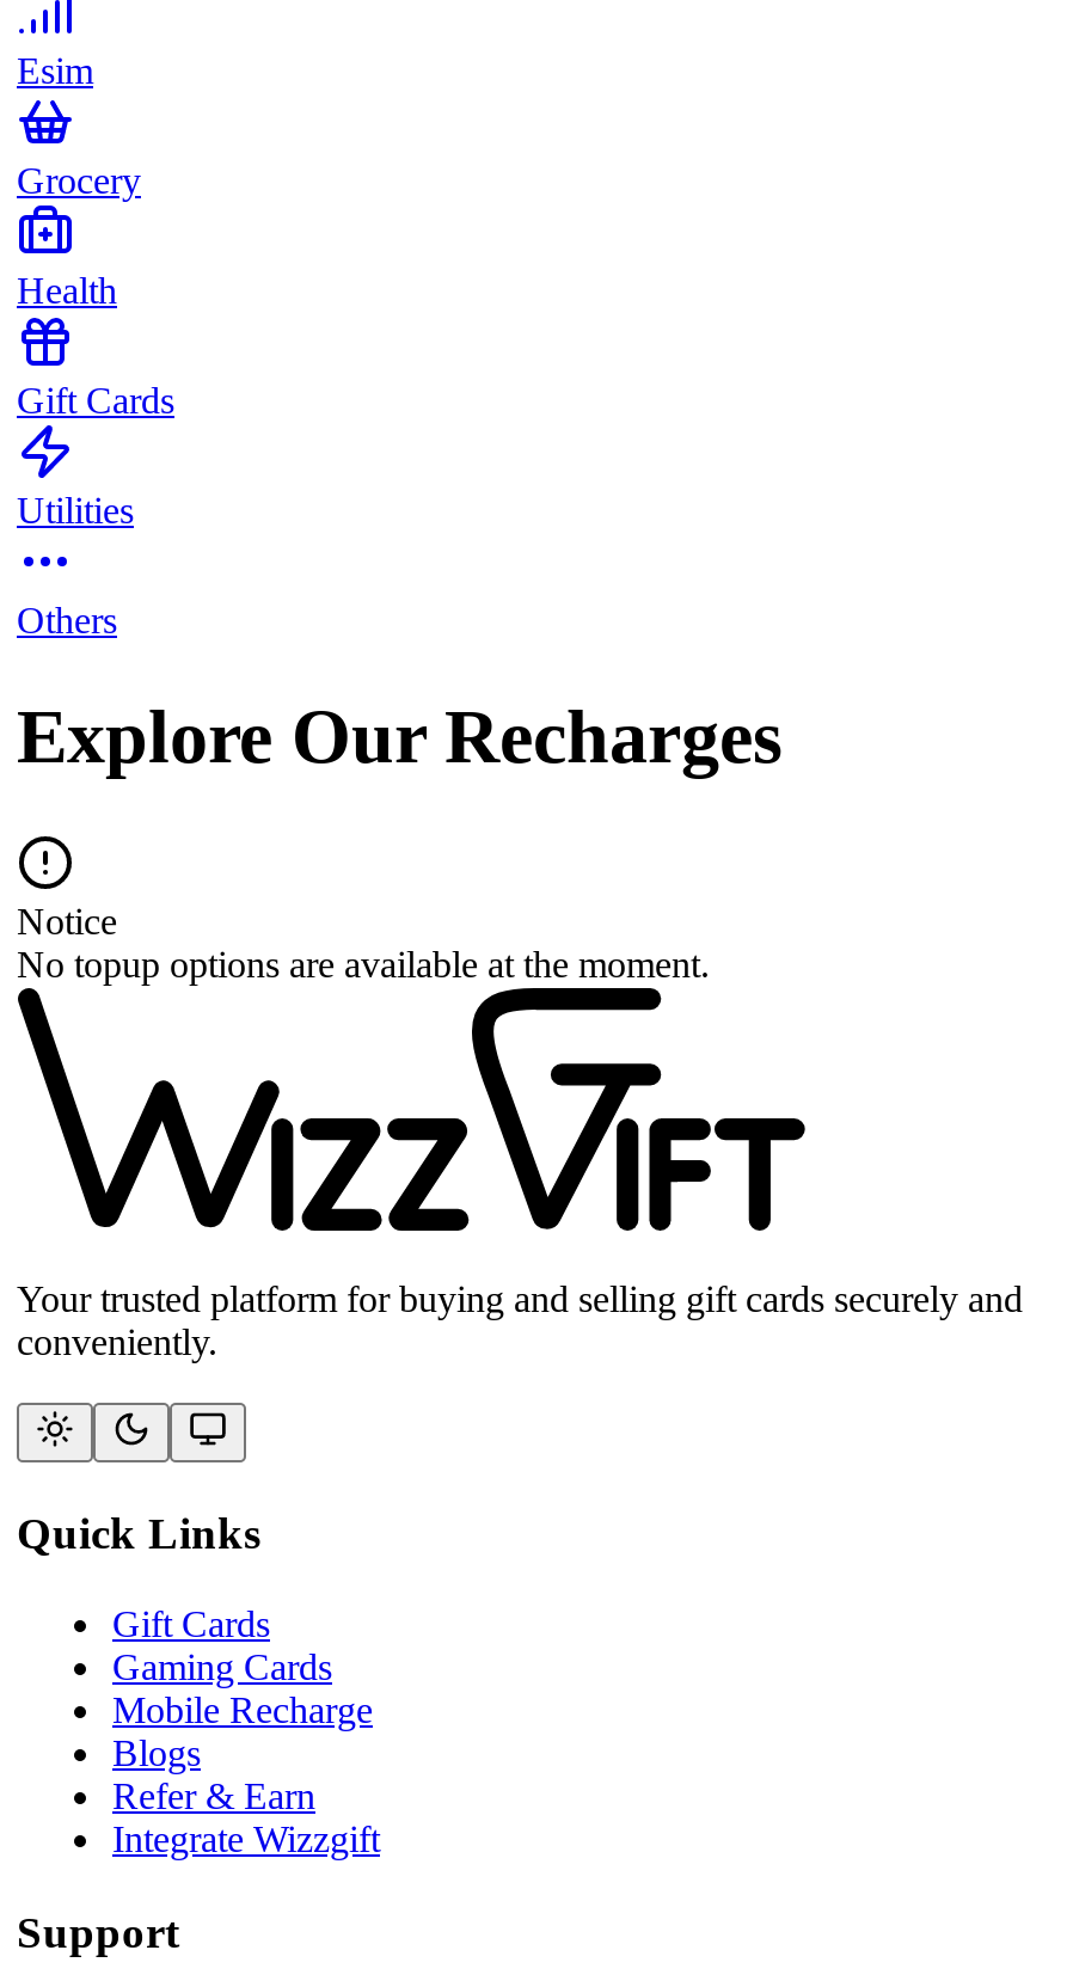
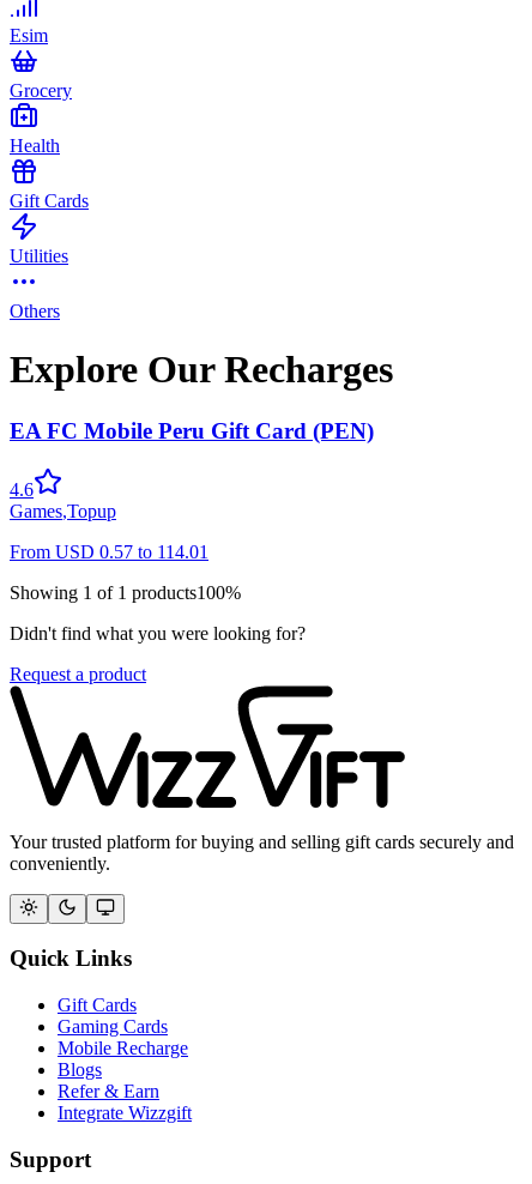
- Notice
- No topup options are available at the moment.
+ EA FC Mobile Peru Gift Card (PEN)
+ 4.6
+ Games,Topup
+ From USD 0.57 to 114.01
+ Showing 1 of 1 products100%
+ Didn't find what you were looking for?
+ Request a product
